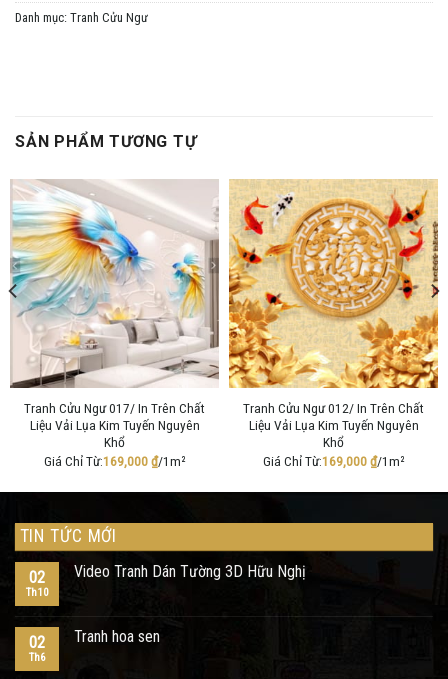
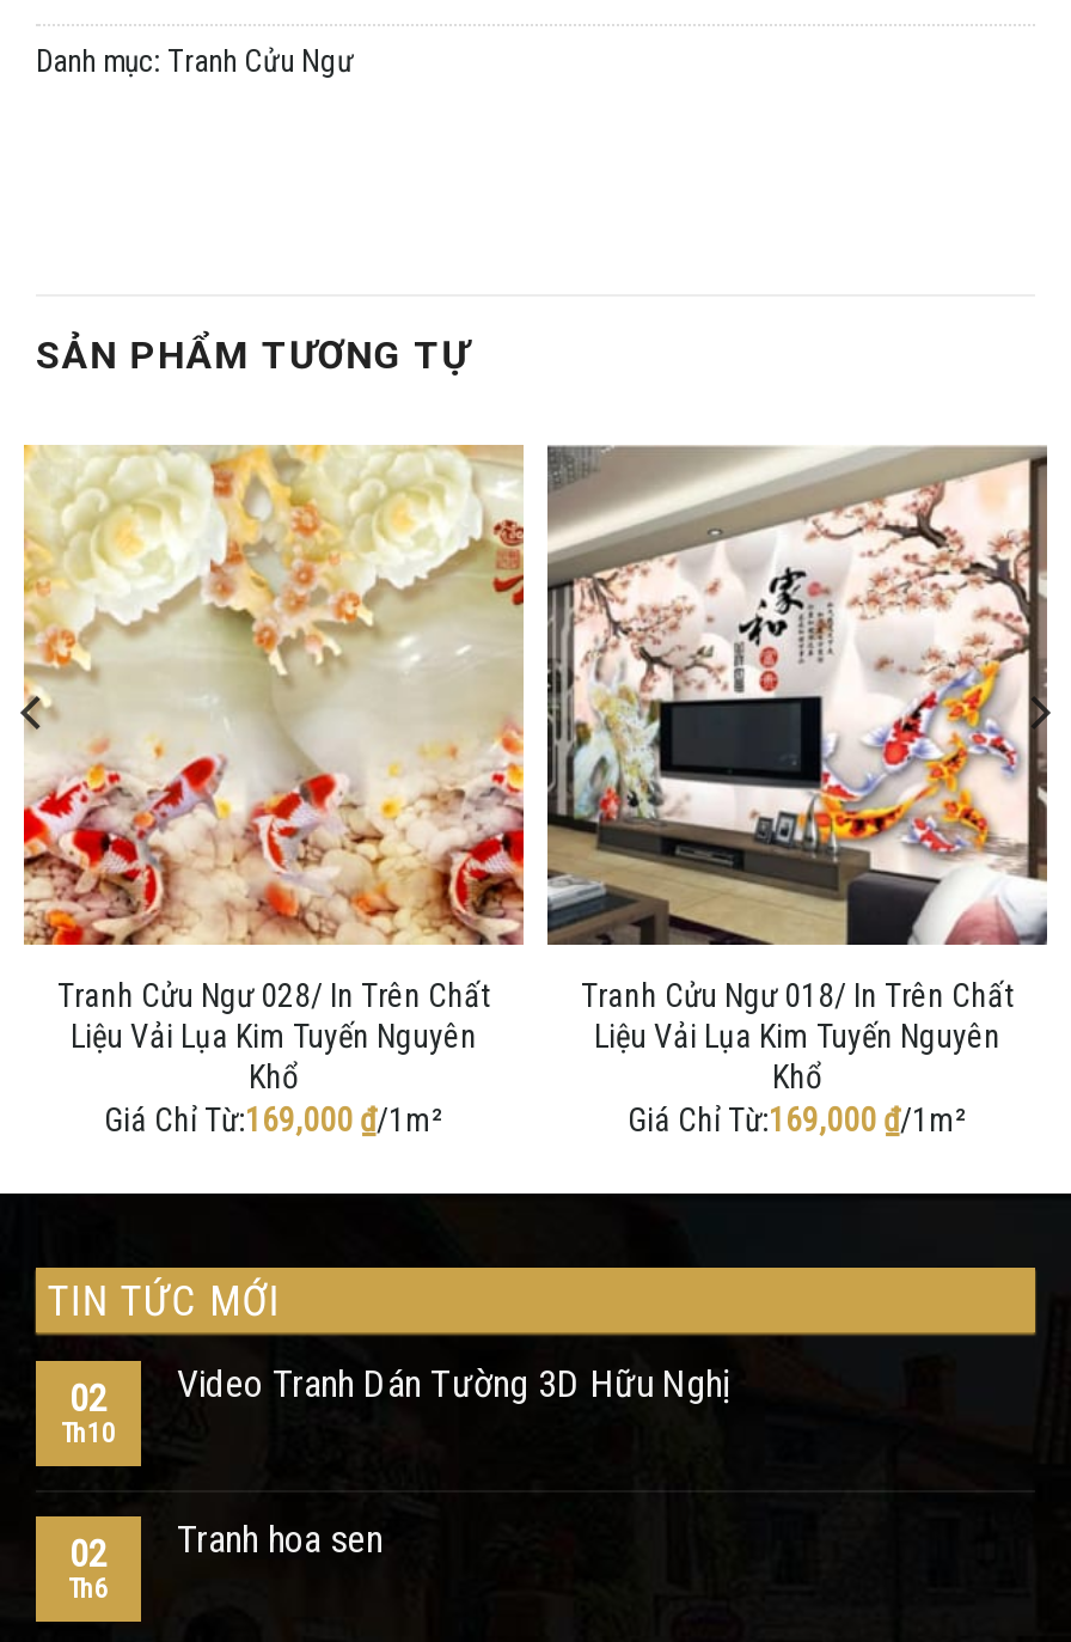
- [image]
- Tranh Cửu Ngư 017/ In Trên Chất
+ [image]
+ Tranh Cửu Ngư 028/ In Trên Chất

- [image]
- Tranh Cửu Ngư 012/ In Trên Chất
+ [image]
+ Tranh Cửu Ngư 018/ In Trên Chất
